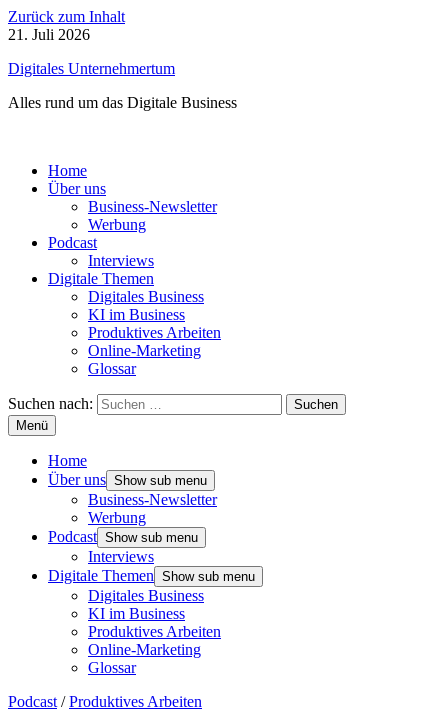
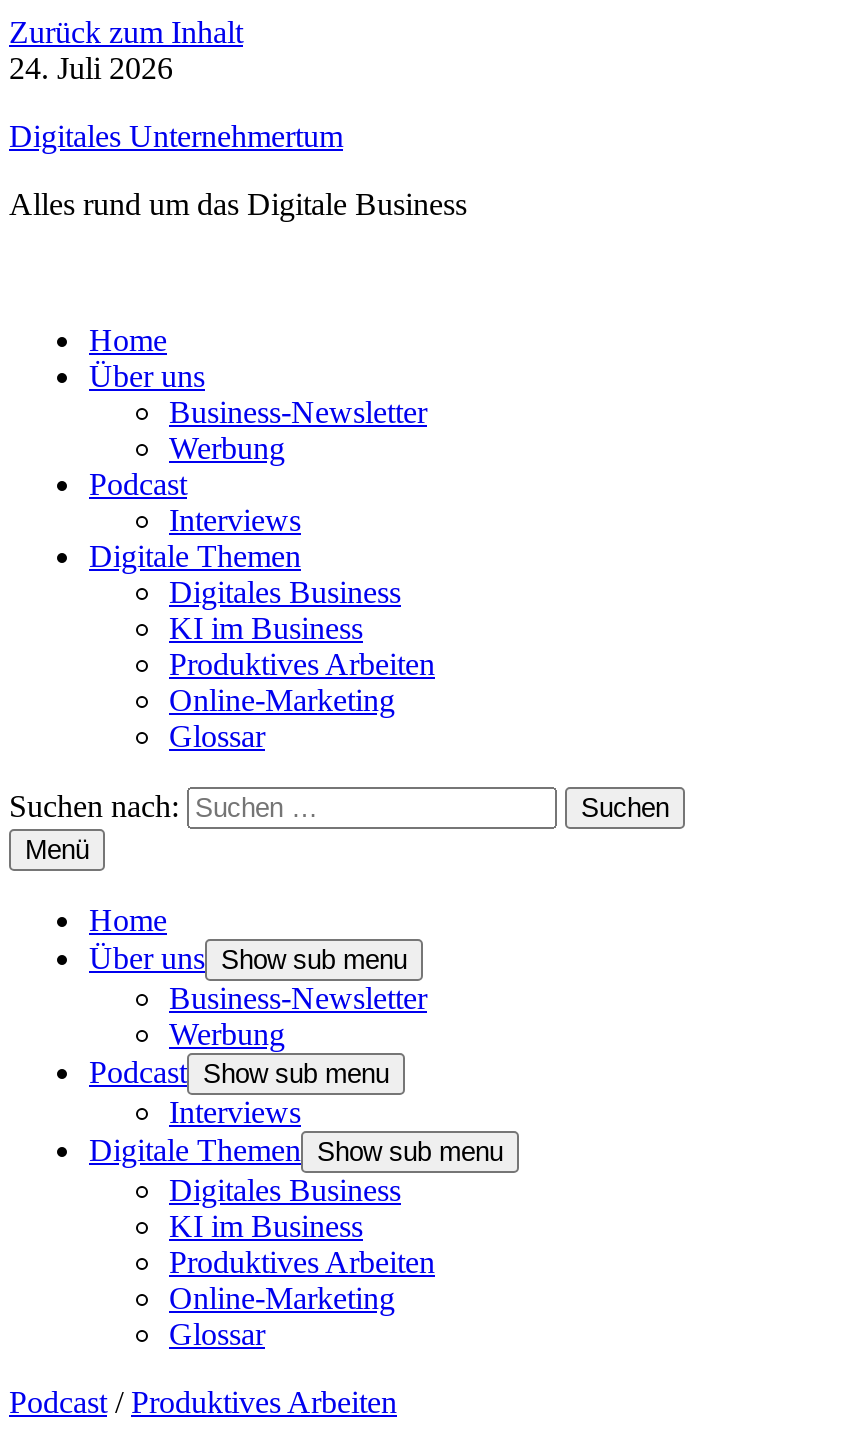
- 21. Juli 2026
+ 24. Juli 2026
